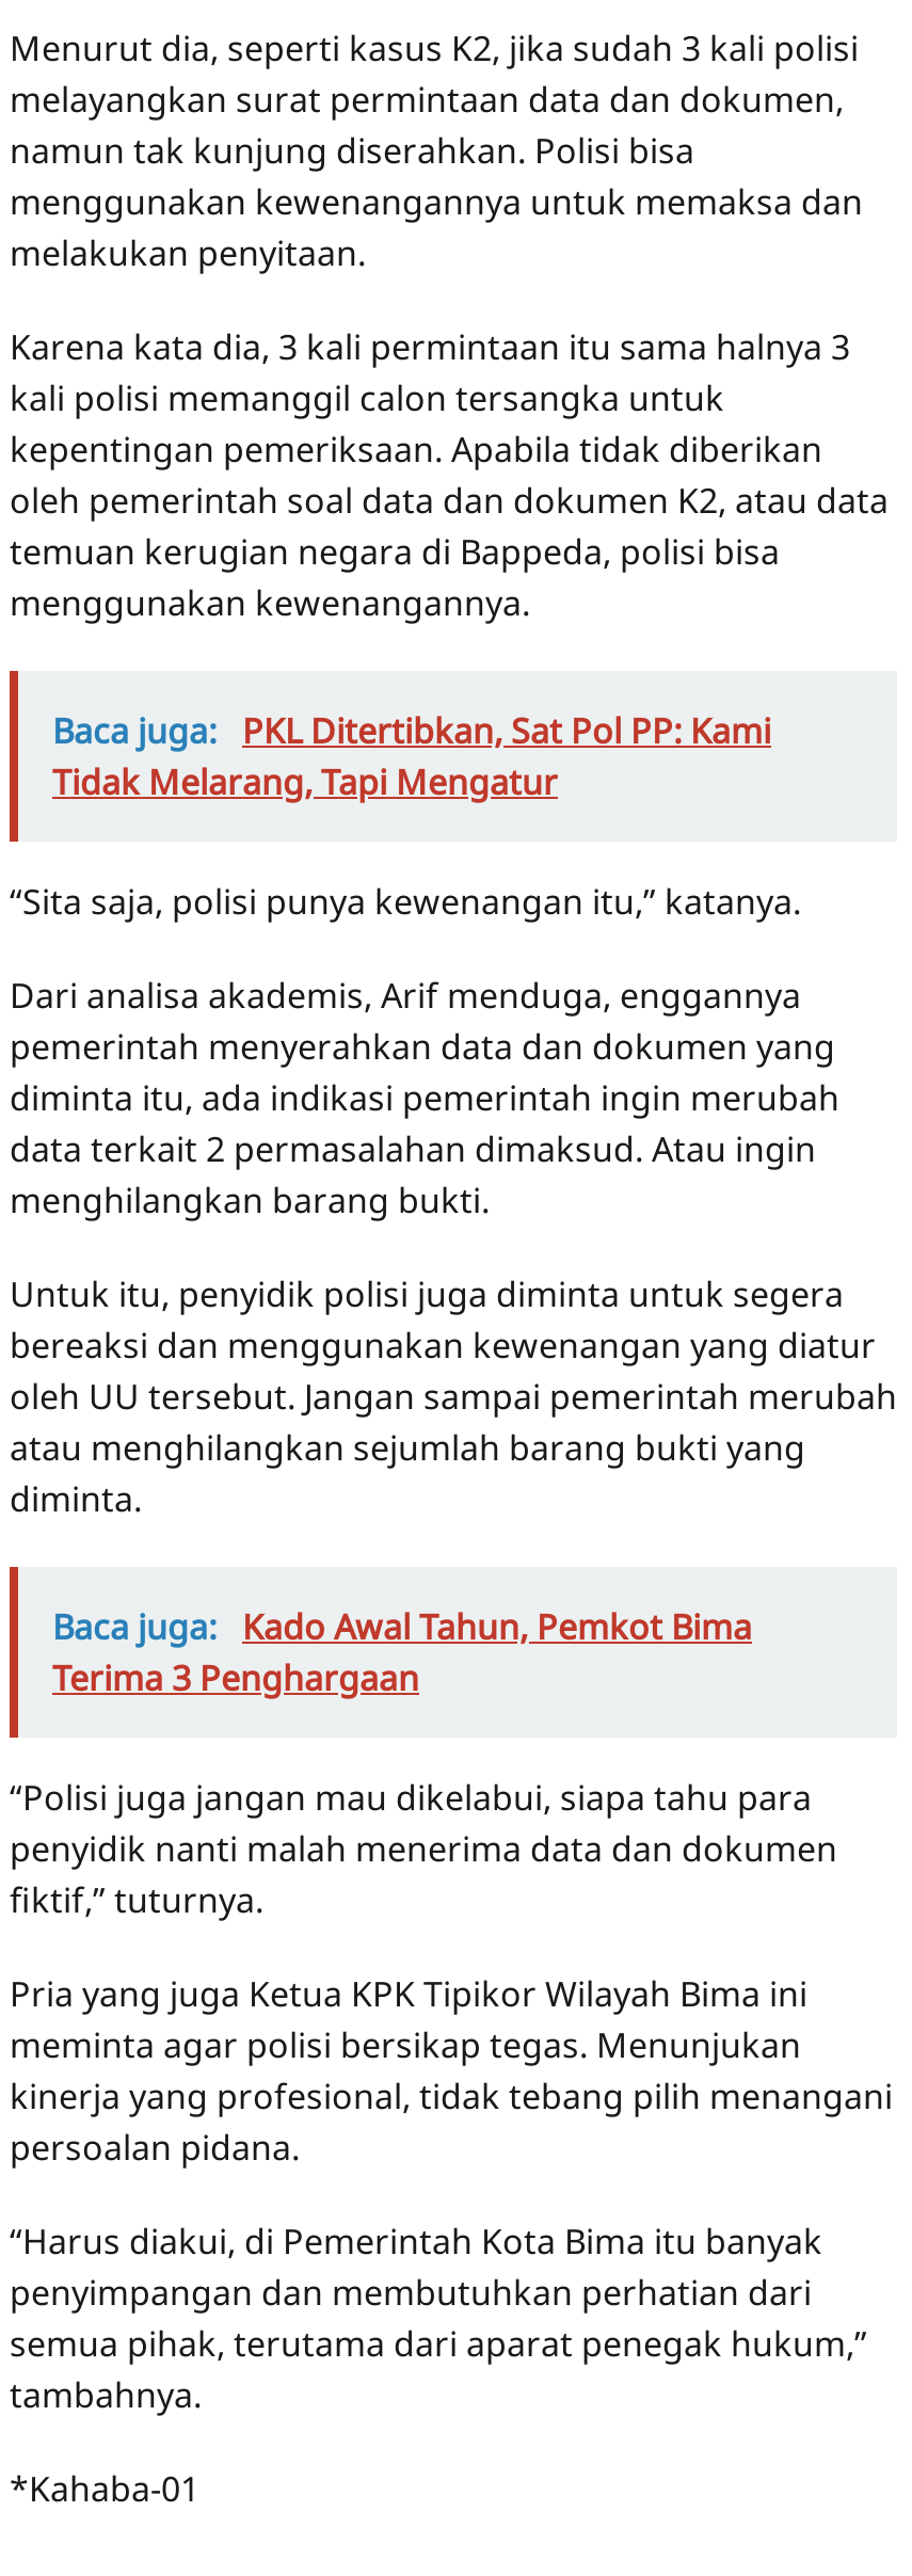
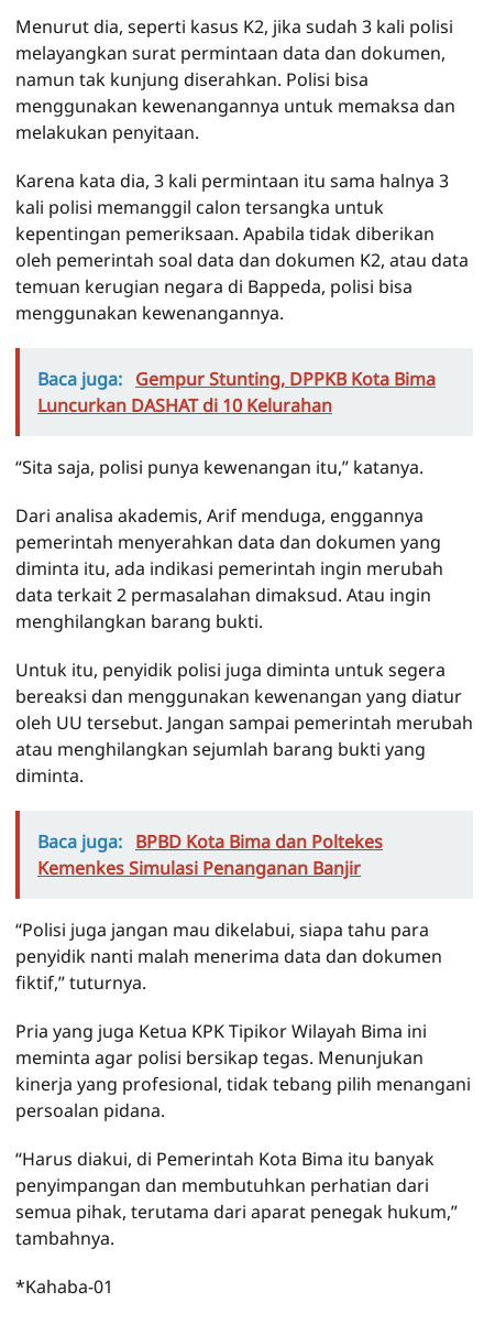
- Baca juga: PKL Ditertibkan, Sat Pol PP: Kami
- Tidak Melarang, Tapi Mengatur
+ Baca juga: Gempur Stunting, DPPKB Kota Bima
+ Luncurkan DASHAT di 10 Kelurahan

- Baca juga: Kado Awal Tahun, Pemkot Bima
- Terima 3 Penghargaan
+ Baca juga: BPBD Kota Bima dan Poltekes
+ Kemenkes Simulasi Penanganan Banjir
